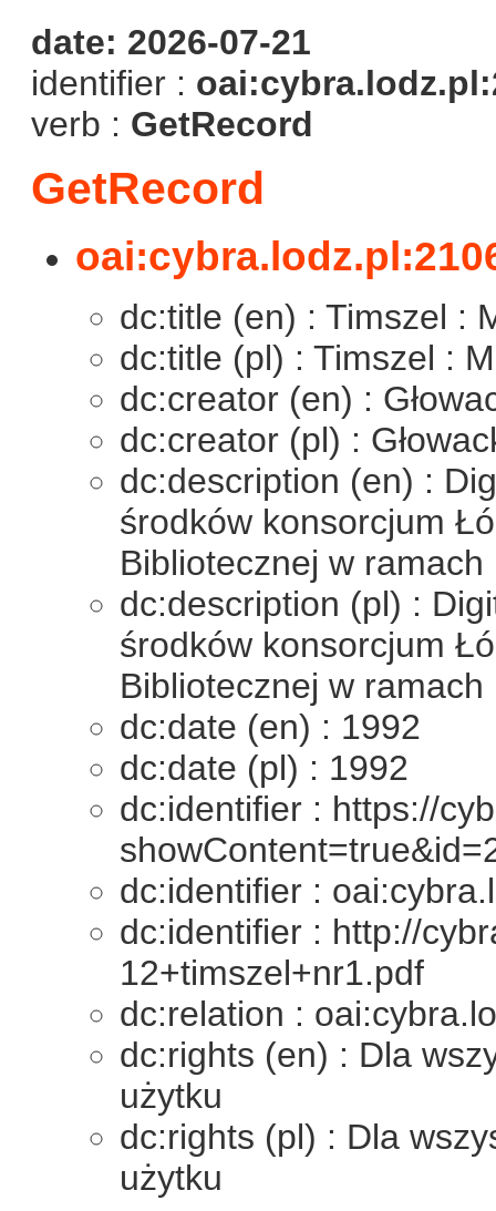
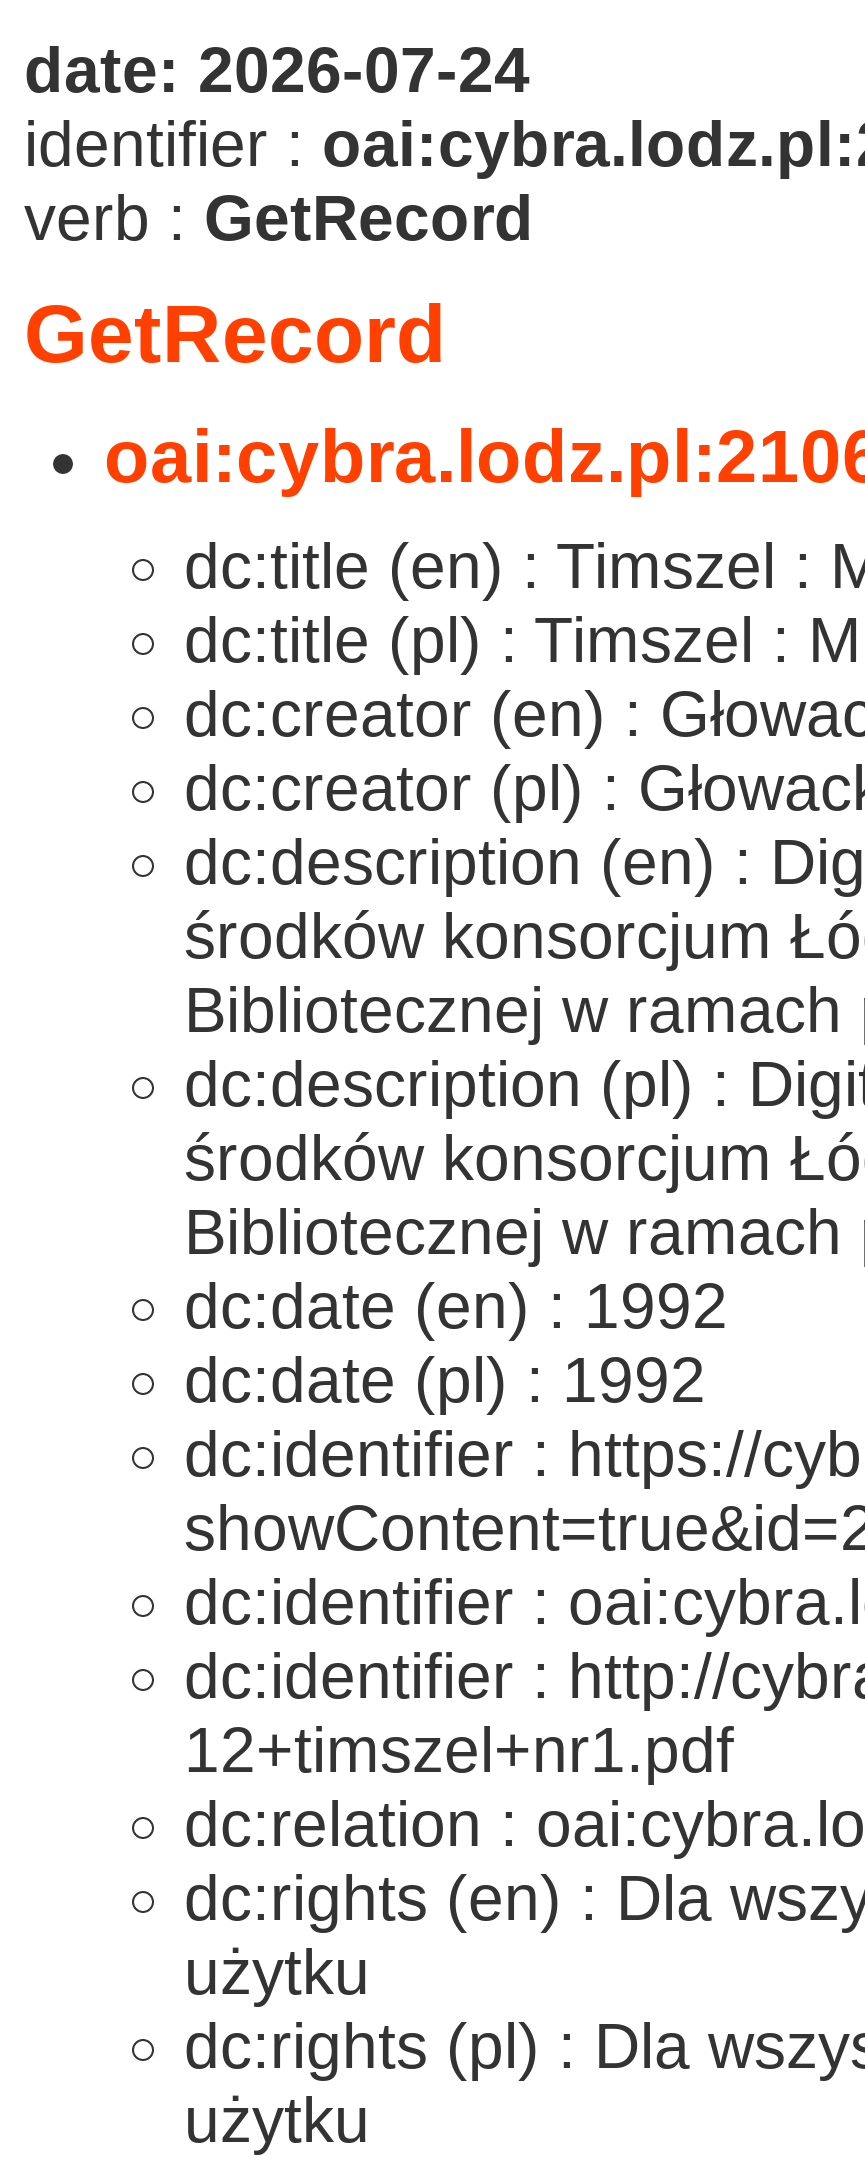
- date: 2026-07-21
+ date: 2026-07-24
